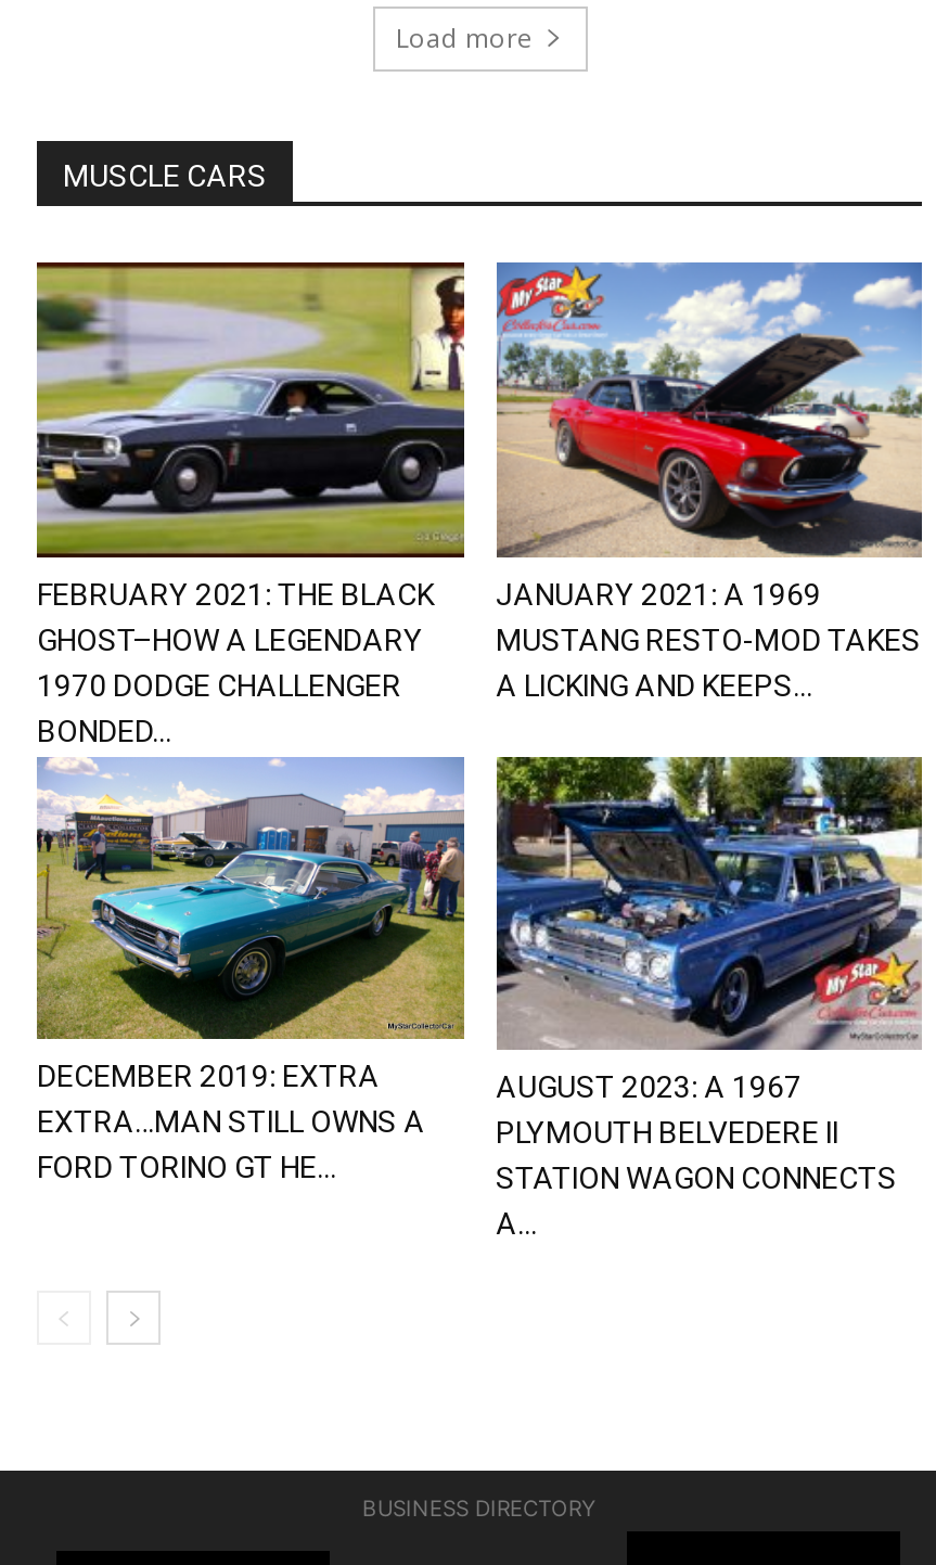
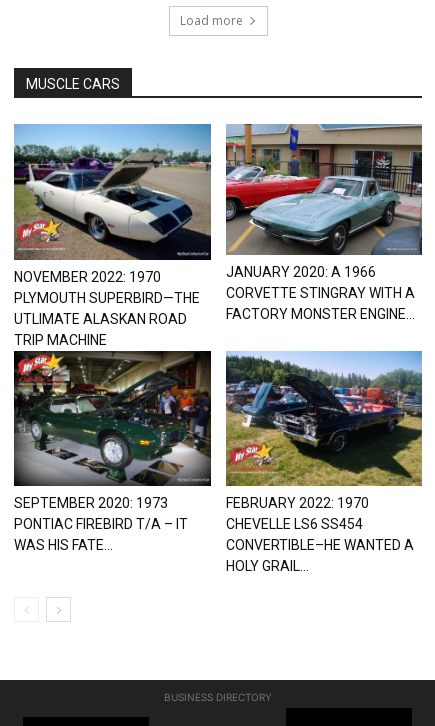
- [image]
- FEBRUARY 2021: THE BLACK
- GHOST–HOW A LEGENDARY
- 1970 DODGE CHALLENGER
- BONDED...
+ [image]
+ NOVEMBER 2022: 1970
+ PLYMOUTH SUPERBIRD—THE
+ UTLIMATE ALASKAN ROAD
+ TRIP MACHINE

- [image]
- JANUARY 2021: A 1969
- MUSTANG RESTO-MOD TAKES
- A LICKING AND KEEPS...
+ [image]
+ JANUARY 2020: A 1966
+ CORVETTE STINGRAY WITH A
+ FACTORY MONSTER ENGINE...

- [image]
- DECEMBER 2019: EXTRA
- EXTRA…MAN STILL OWNS A
- FORD TORINO GT HE...
+ [image]
+ SEPTEMBER 2020: 1973
+ PONTIAC FIREBIRD T/A – IT
+ WAS HIS FATE...

- [image]
- AUGUST 2023: A 1967
- PLYMOUTH BELVEDERE II
- STATION WAGON CONNECTS
- A...
+ [image]
+ FEBRUARY 2022: 1970
+ CHEVELLE LS6 SS454
+ CONVERTIBLE–HE WANTED A
+ HOLY GRAIL...
